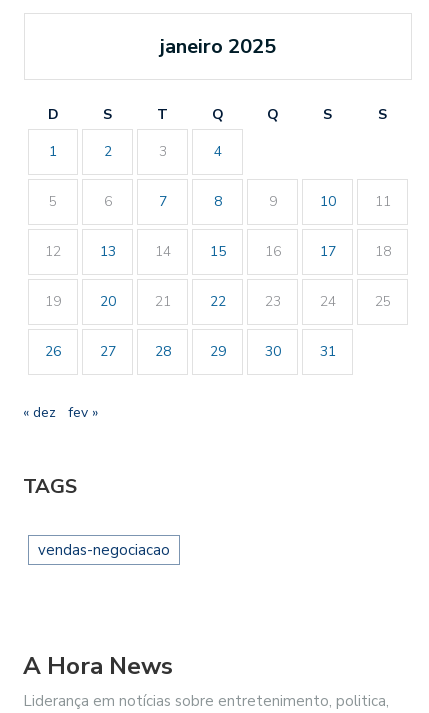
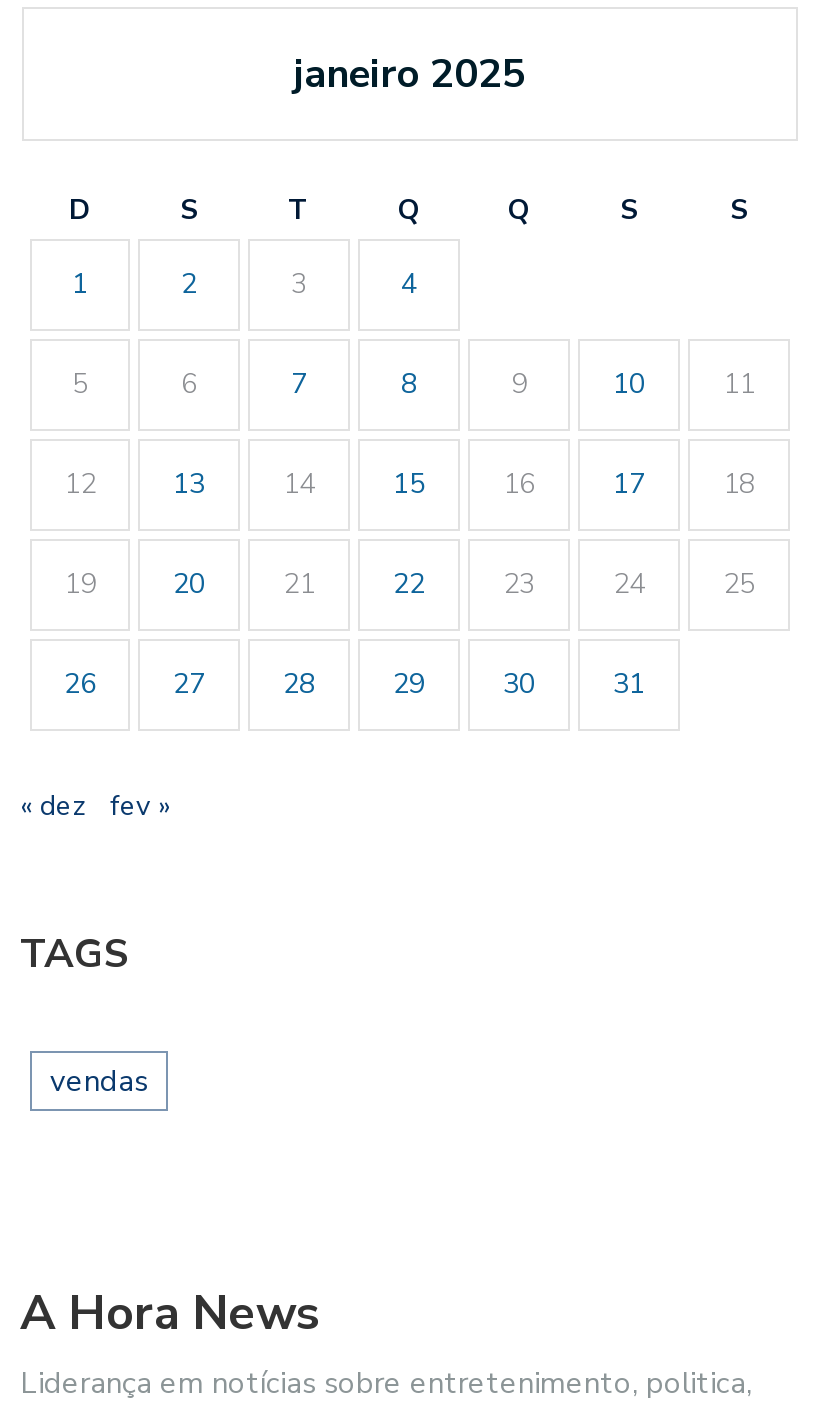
- vendas-negociacao
+ vendas
